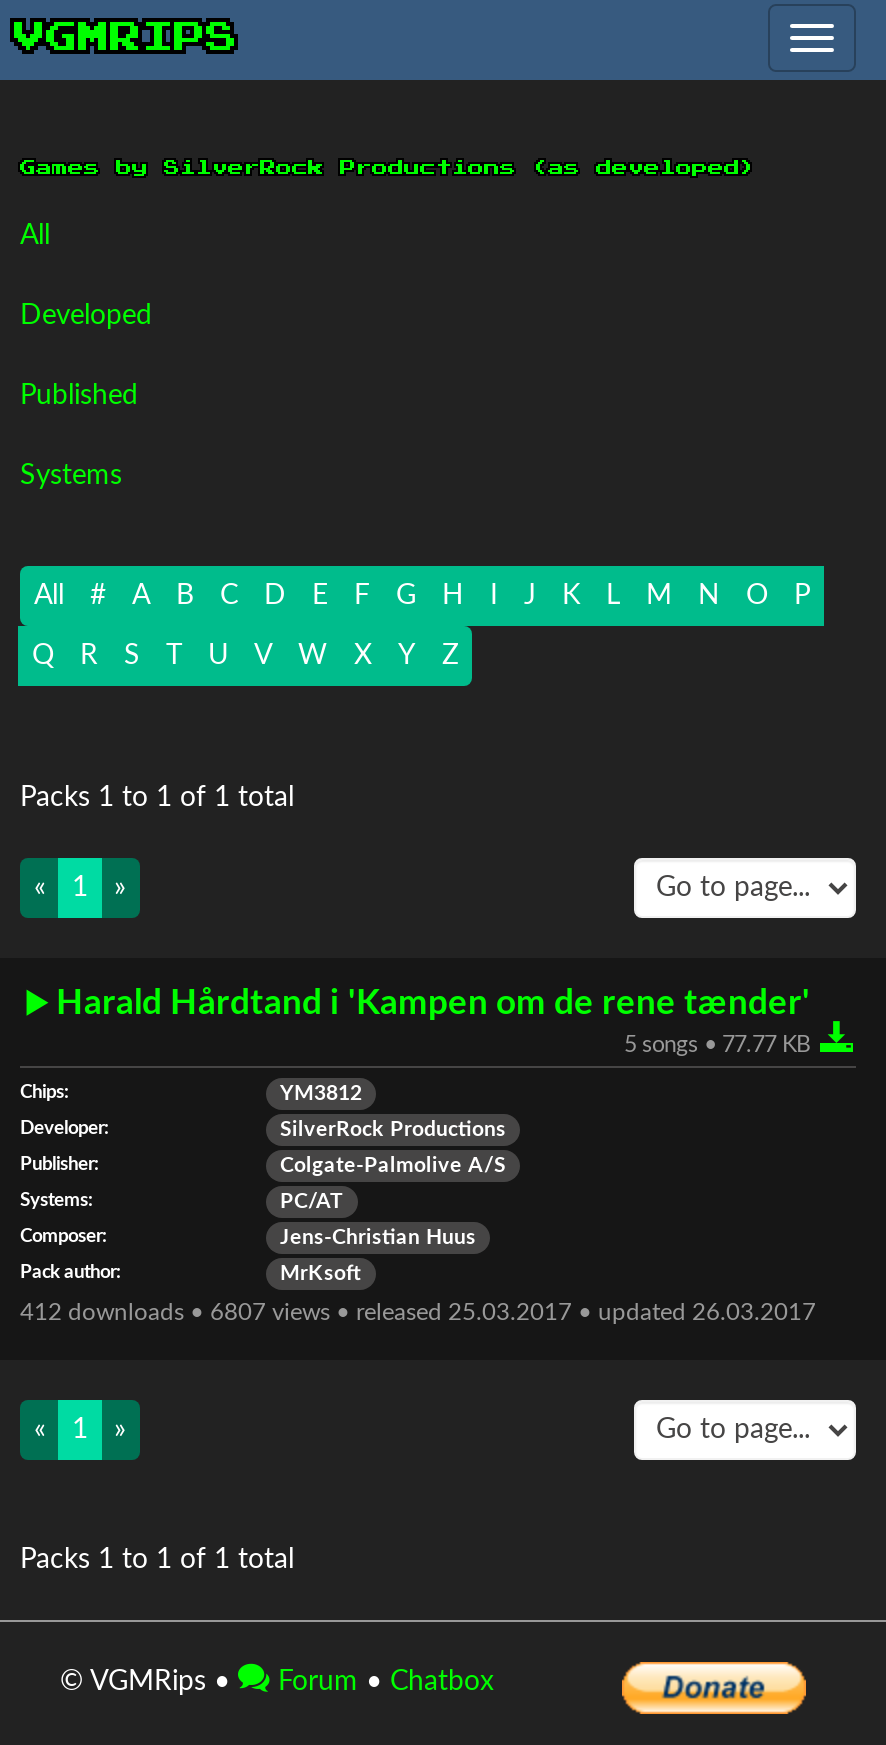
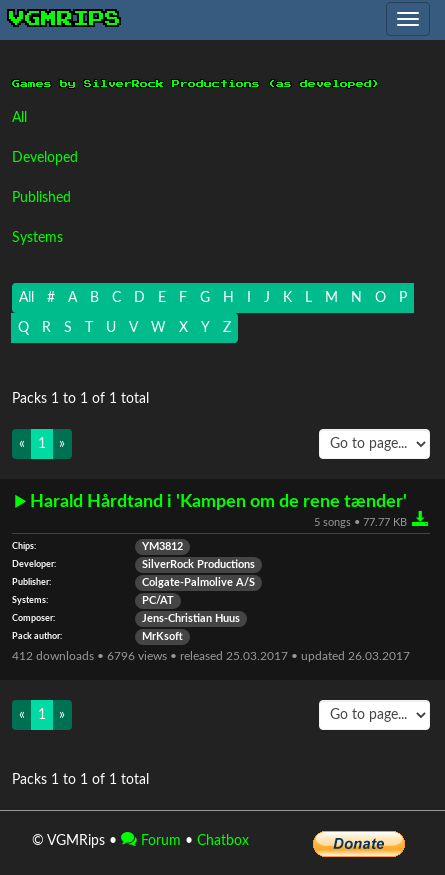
- 412 downloads • 6807 views • released 25.03.2017 • updated 26.03.2017
+ 412 downloads • 6796 views • released 25.03.2017 • updated 26.03.2017
